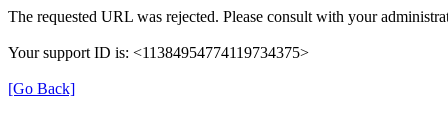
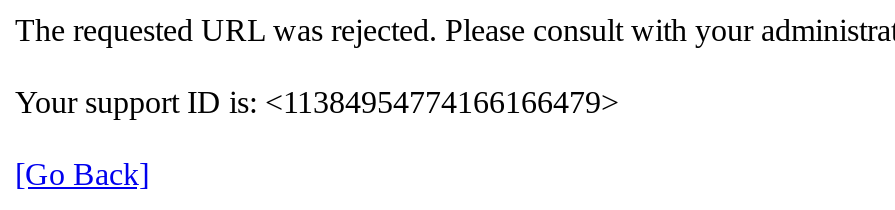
- Your support ID is: <11384954774119734375>
+ Your support ID is: <11384954774166166479>
